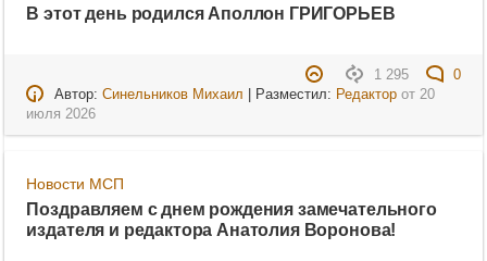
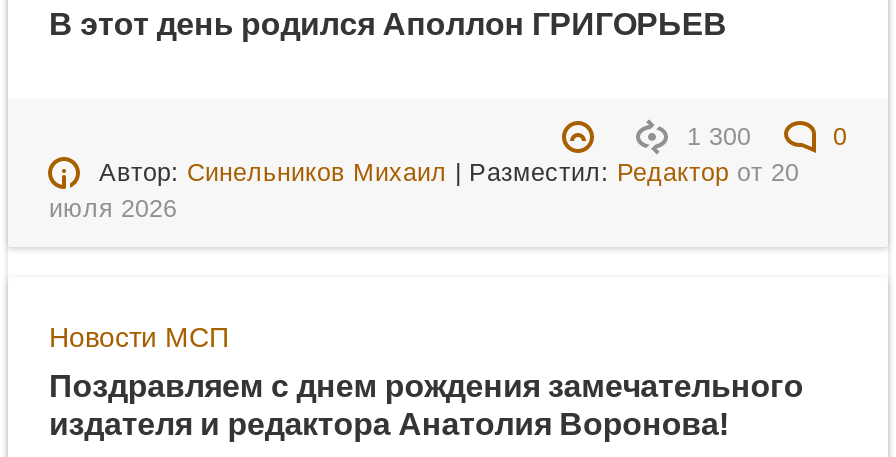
- 1 295
+ 1 300
